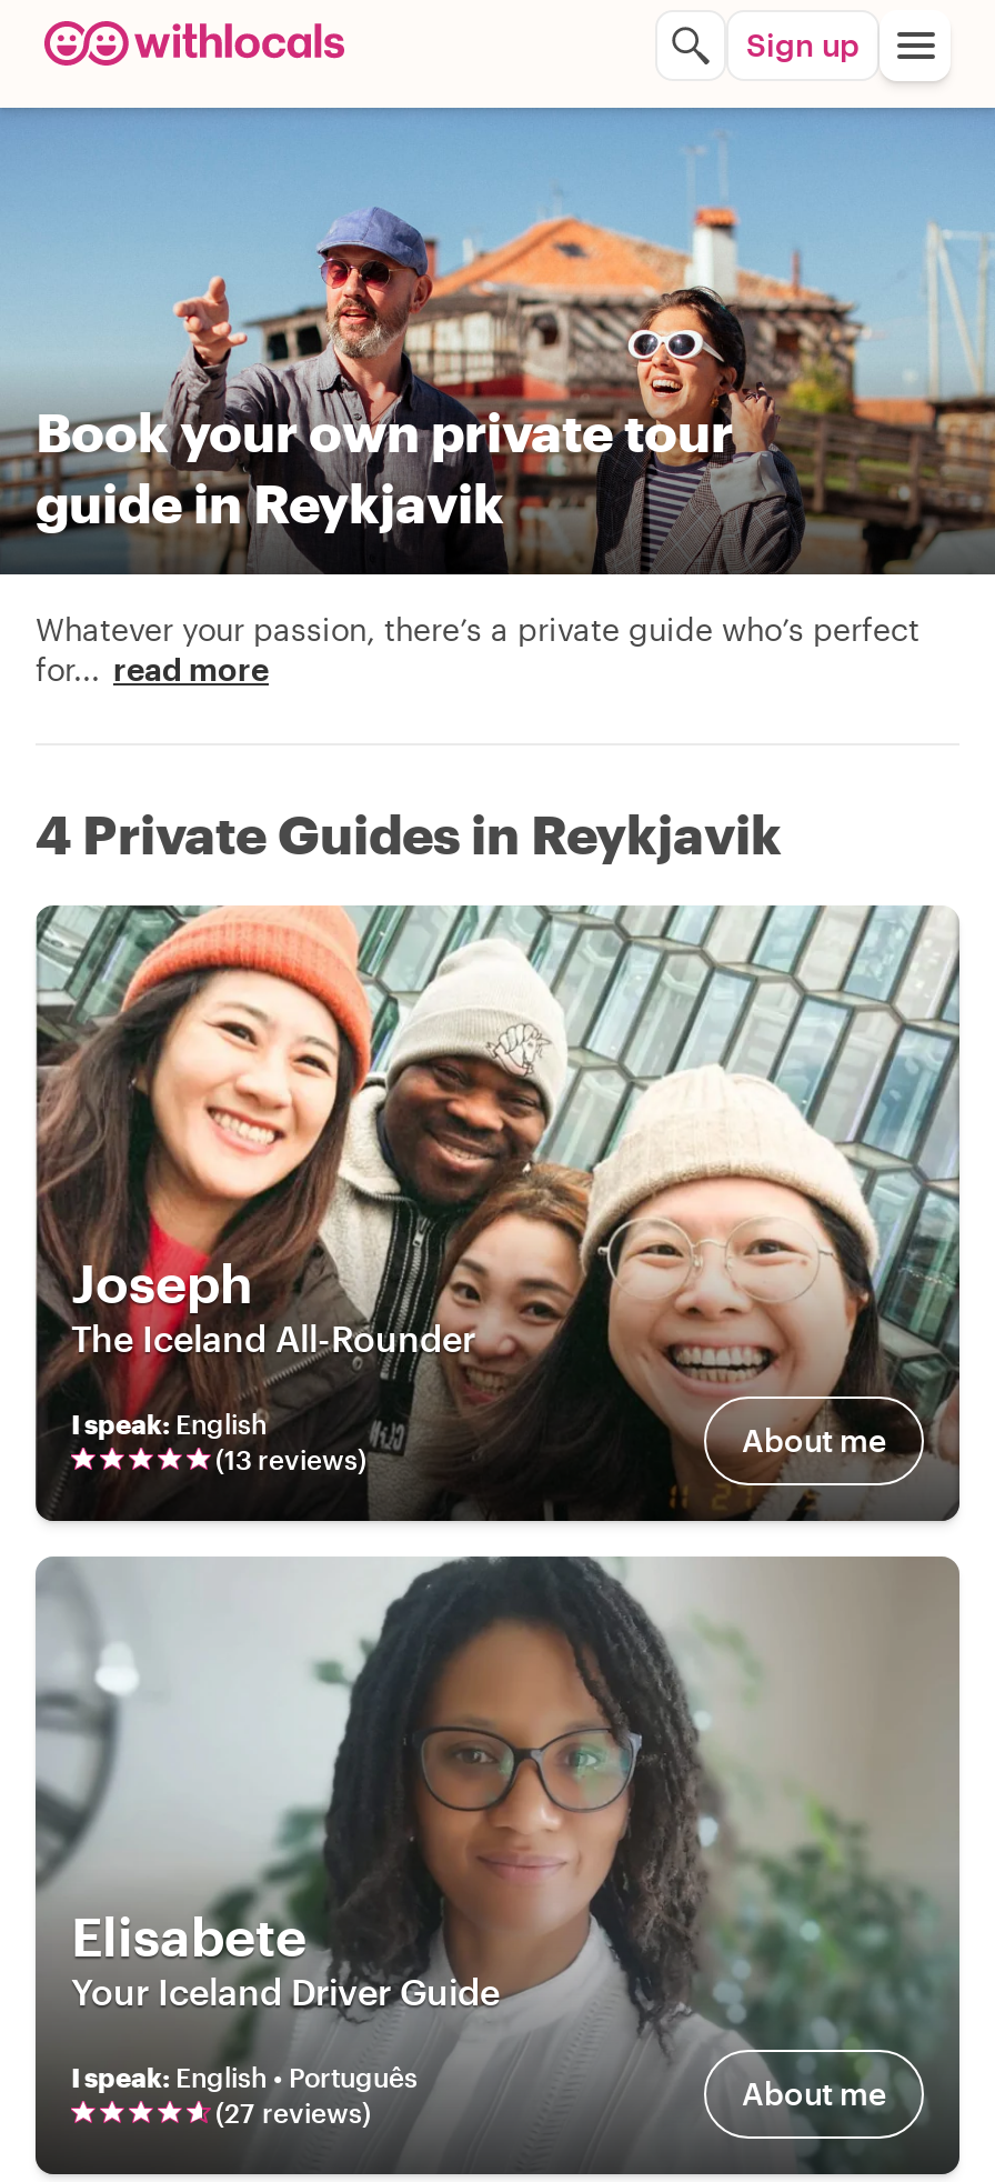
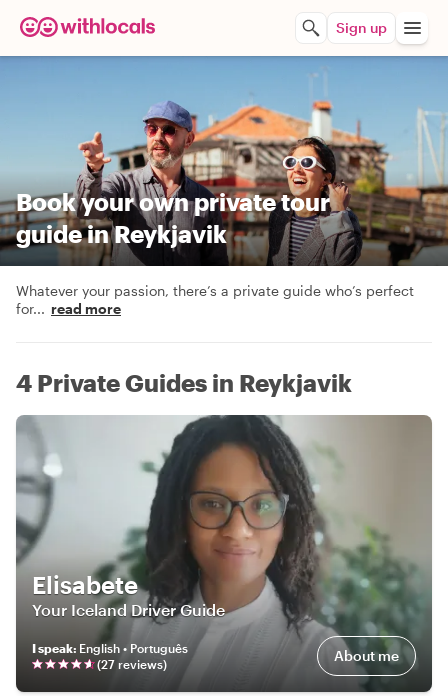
- [image]
- Joseph
- The Iceland All-Rounder
- I speak: English
- (13 reviews)
- About me
